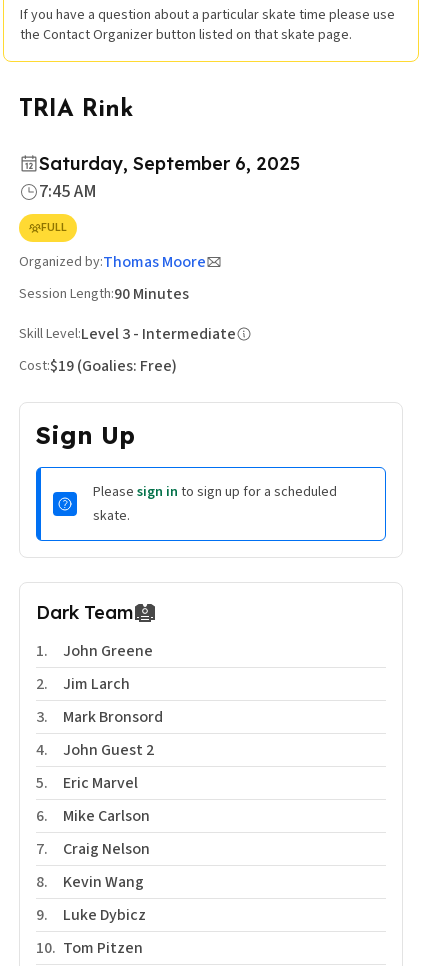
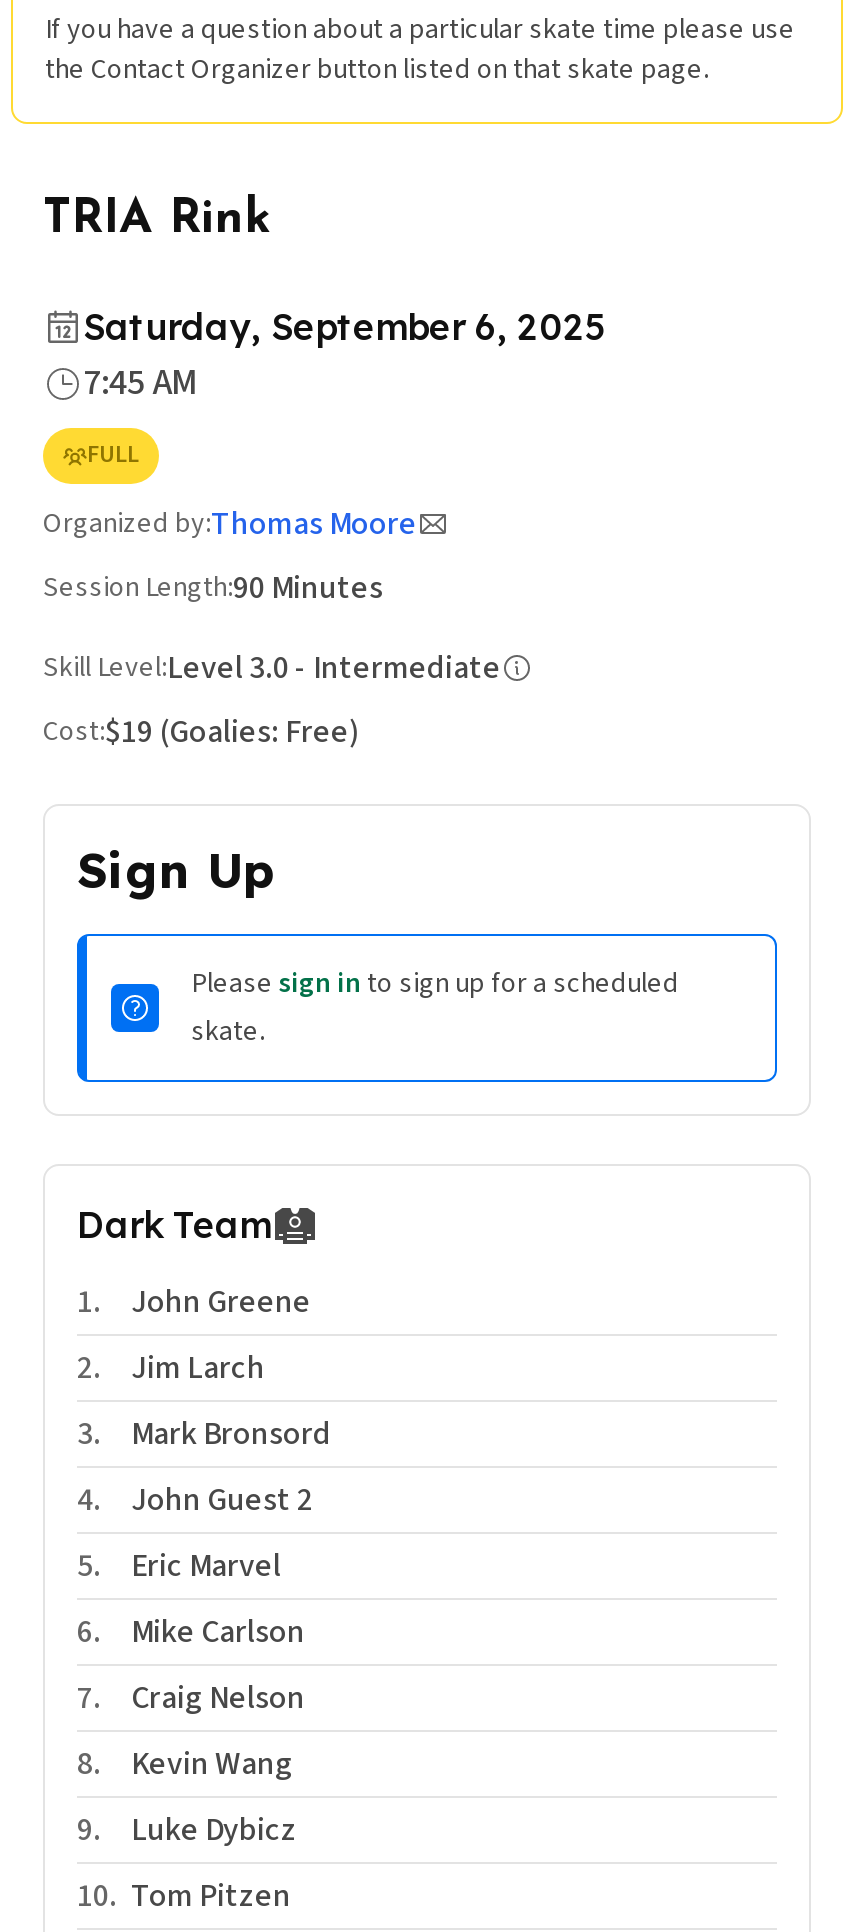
- Skill Level:Level 3 - Intermediate
+ Skill Level:Level 3.0 - Intermediate
